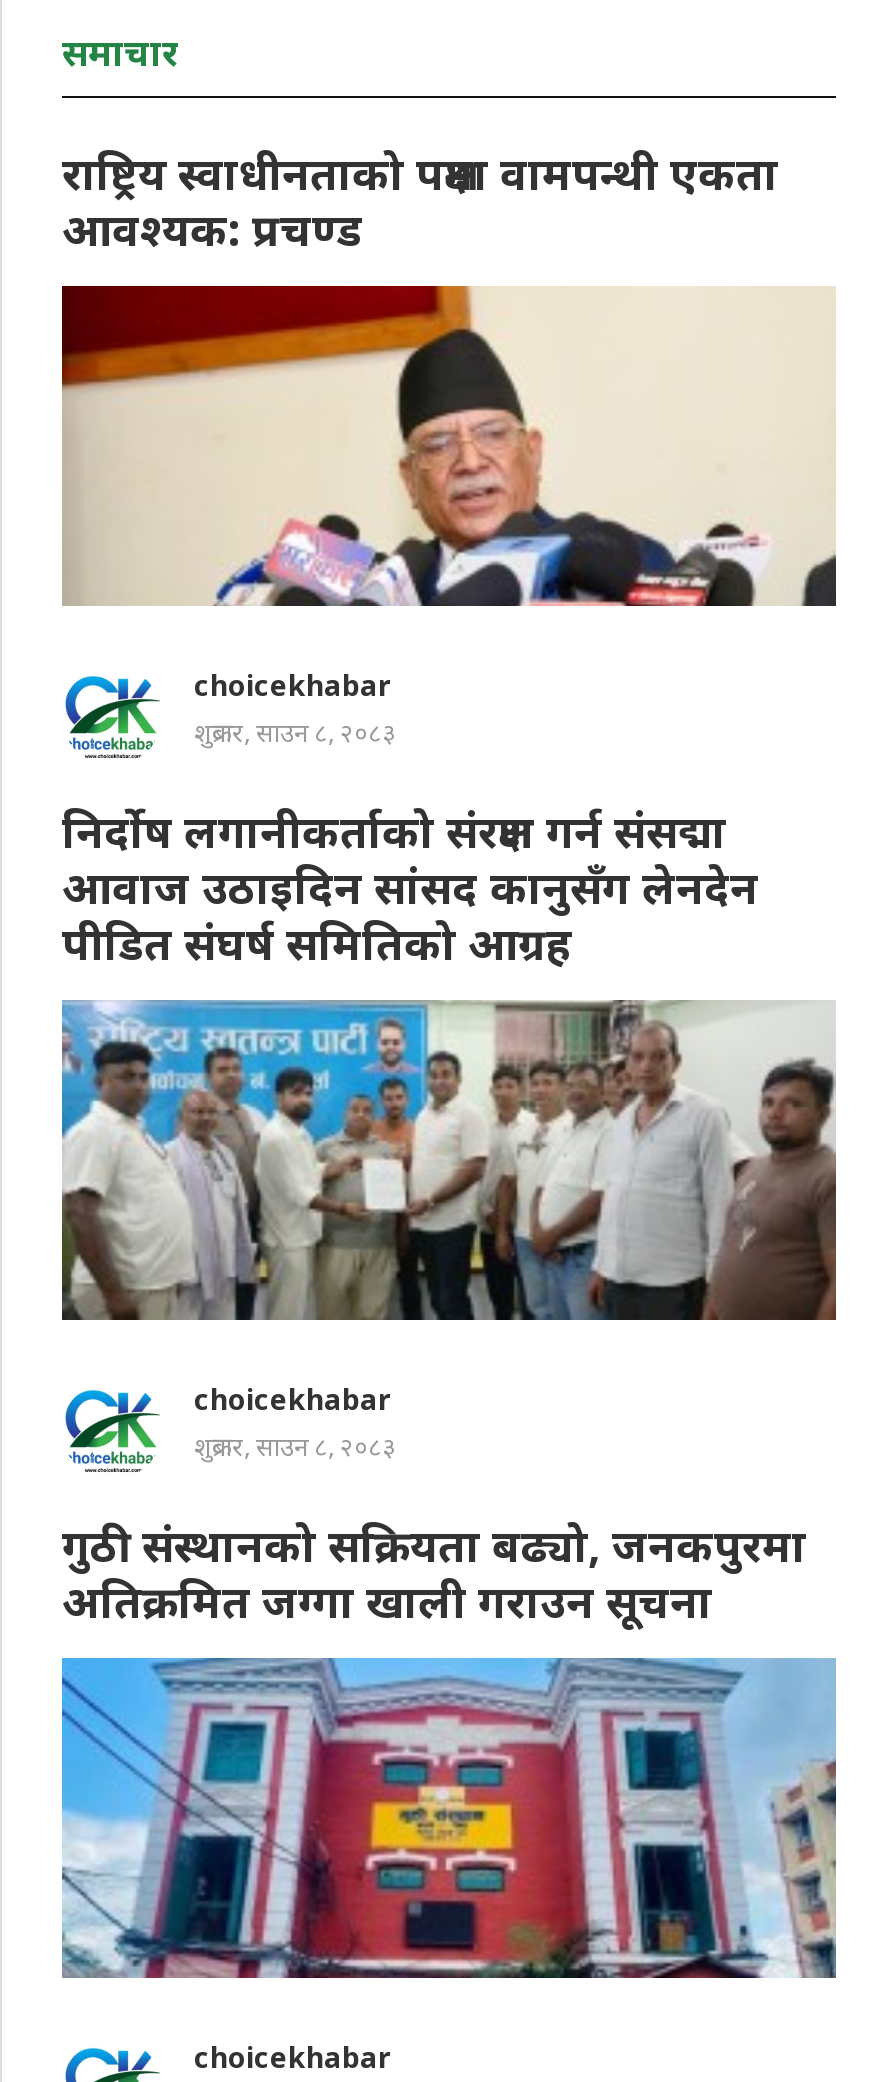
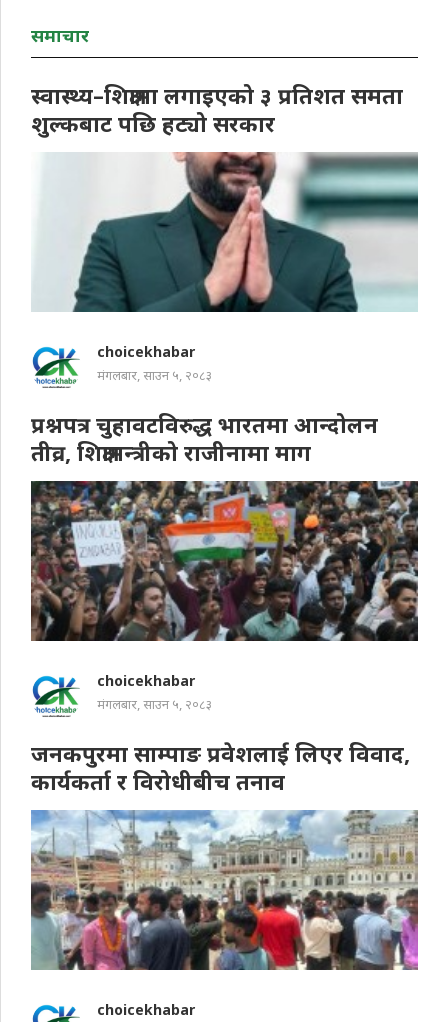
- राष्ट्रिय स्वाधीनताको पक्षमा वामपन्थी एकता
- आवश्यक: प्रचण्ड
+ स्वास्थ्य–शिक्षामा लगाइएको ३ प्रतिशत समता
+ शुल्कबाट पछि हट्यो सरकार

- [image]
+ [image]

- शुक्रबार, साउन ८, २०८३
+ मंगलबार, साउन ५, २०८३

- निर्दोष लगानीकर्ताको संरक्षण गर्न संसद्मा
- आवाज उठाइदिन सांसद कानुसँग लेनदेन
- पीडित संघर्ष समितिको आग्रह
+ प्रश्नपत्र चुहावटविरुद्ध भारतमा आन्दोलन
+ तीव्र, शिक्षामन्त्रीको राजीनामा माग

- [image]
+ [image]

- शुक्रबार, साउन ८, २०८३
+ मंगलबार, साउन ५, २०८३

- गुठी संस्थानको सक्रियता बढ्यो, जनकपुरमा
- अतिक्रमित जग्गा खाली गराउन सूचना
+ जनकपुरमा साम्पाङ प्रवेशलाई लिएर विवाद,
+ कार्यकर्ता र विरोधीबीच तनाव

- [image]
+ [image]
